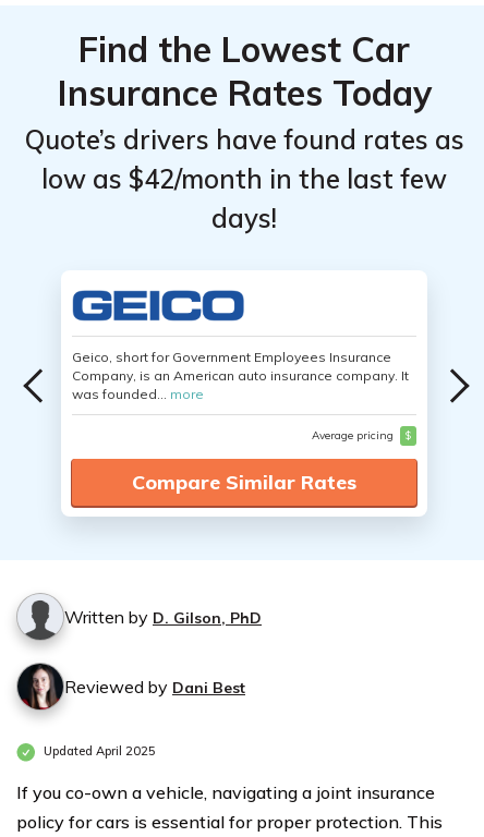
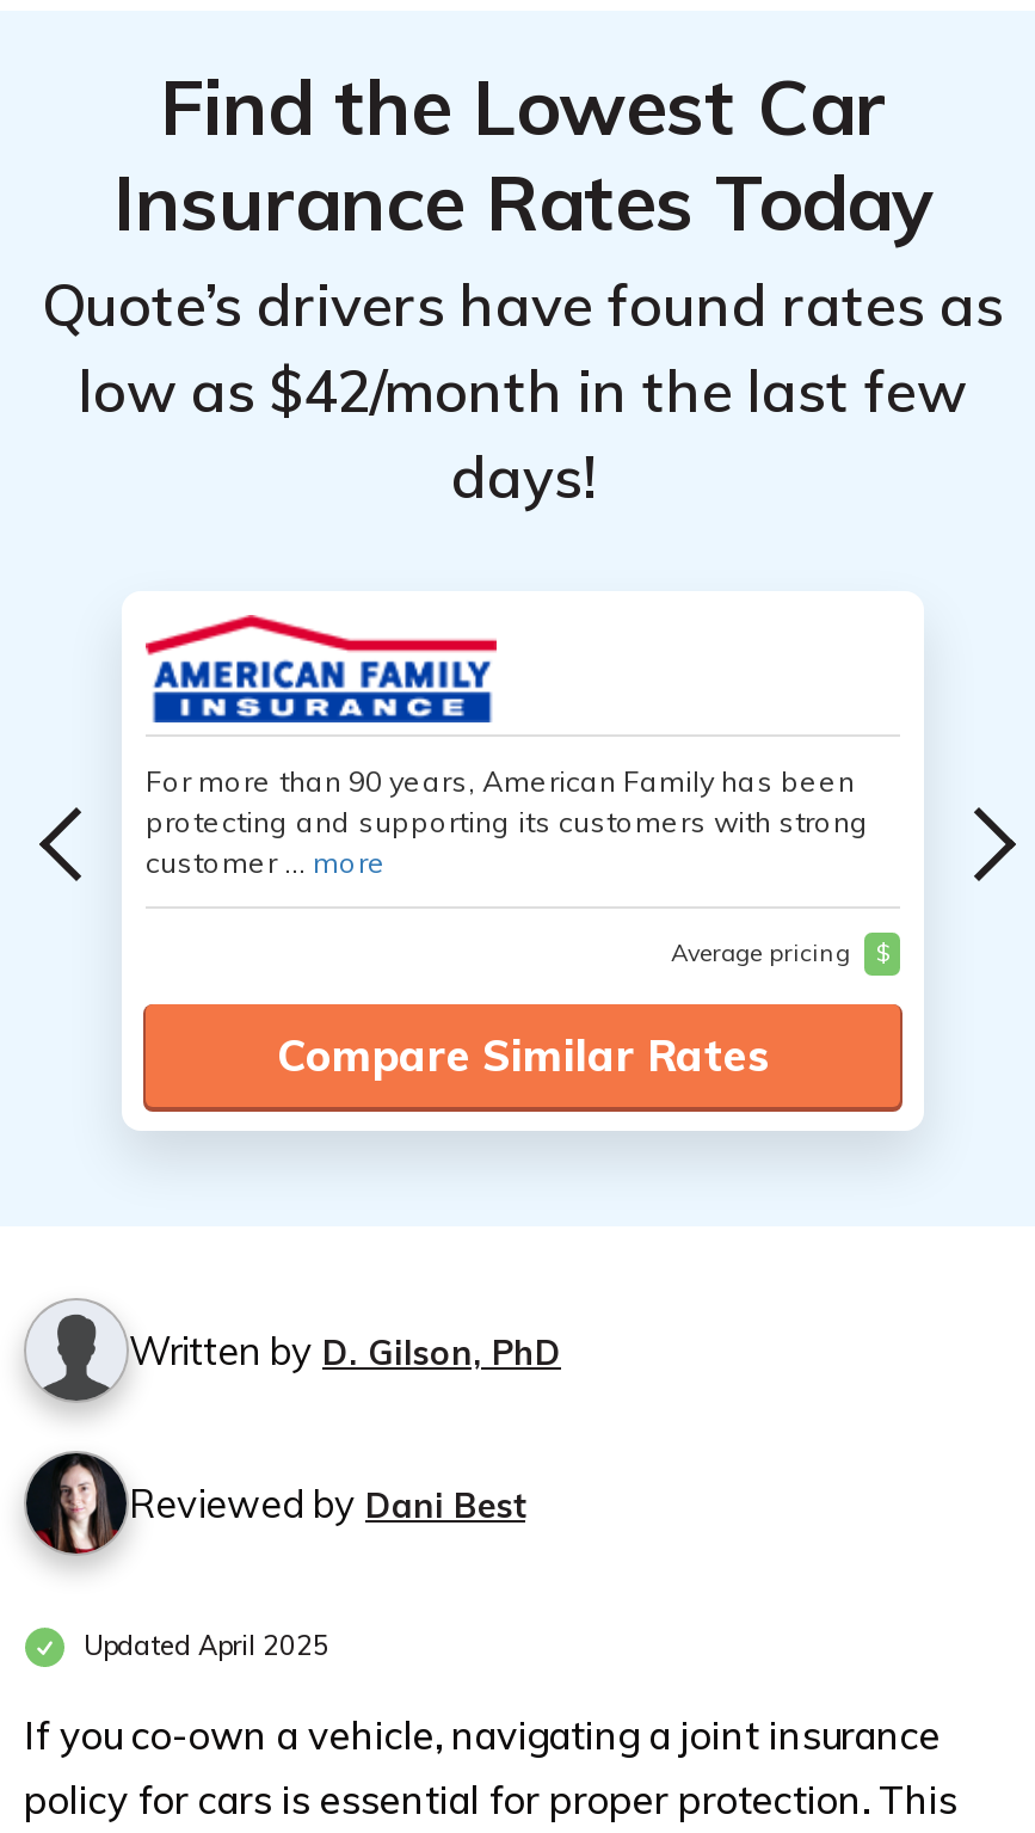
- [image]
- Geico, short for Government Employees Insurance
- Company, is an American auto insurance company. It
- was founded... more
+ [image]
+ For more than 90 years, American Family has been
+ protecting and supporting its customers with strong
+ customer ... more
